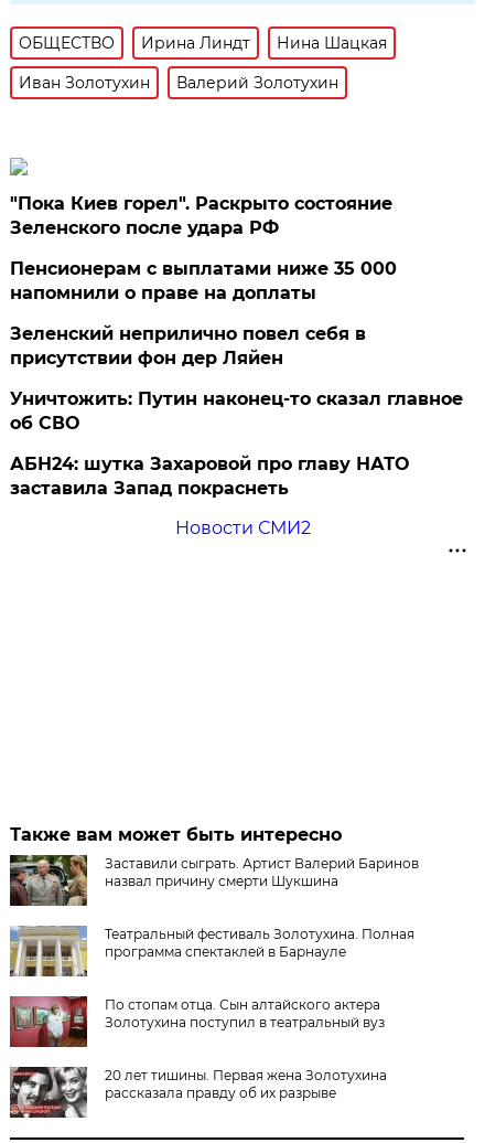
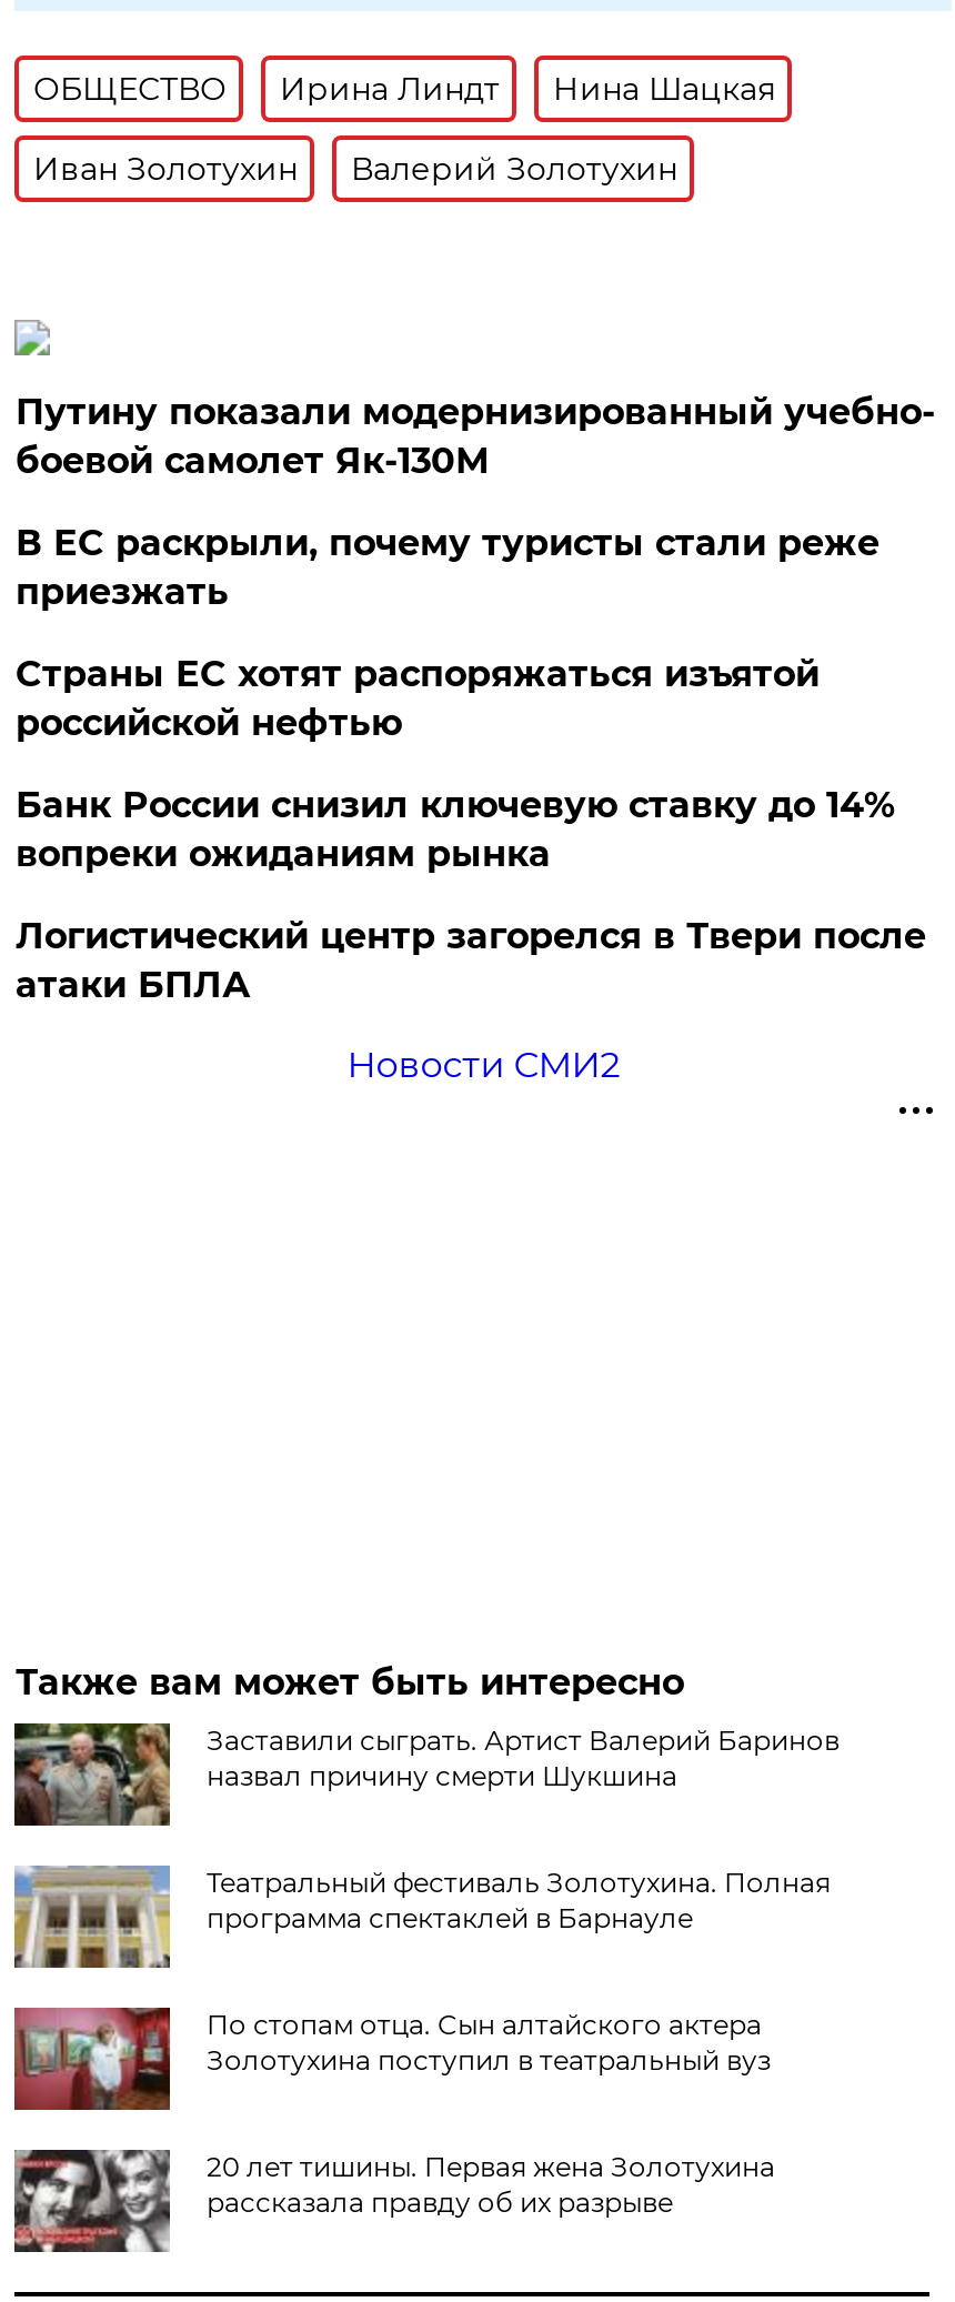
- "Пока Киев горел". Раскрыто состояние
- Зеленского после удара РФ
+ Путину показали модернизированный учебно-
+ боевой самолет Як-130М

- Пенсионерам с выплатами ниже 35 000
- напомнили о праве на доплаты
+ В ЕС раскрыли, почему туристы стали реже
+ приезжать

- Зеленский неприлично повел cебя в
- присутствии фон дер Ляйен
+ Страны ЕС хотят распоряжаться изъятой
+ российской нефтью

- Уничтожить: Путин наконец-то сказал главное
- об СВО
+ Банк России снизил ключевую ставку до 14%
+ вопреки ожиданиям рынка

- АБН24: шутка Захаровой про главу НАТО
- заставила Запад покраснеть
+ Логистический центр загорелся в Твери после
+ атаки БПЛА
